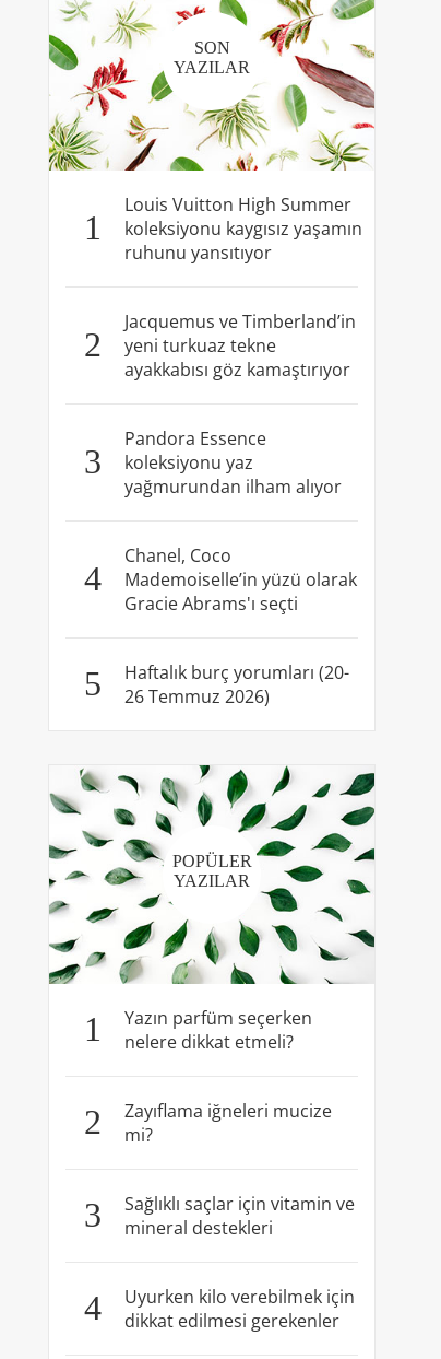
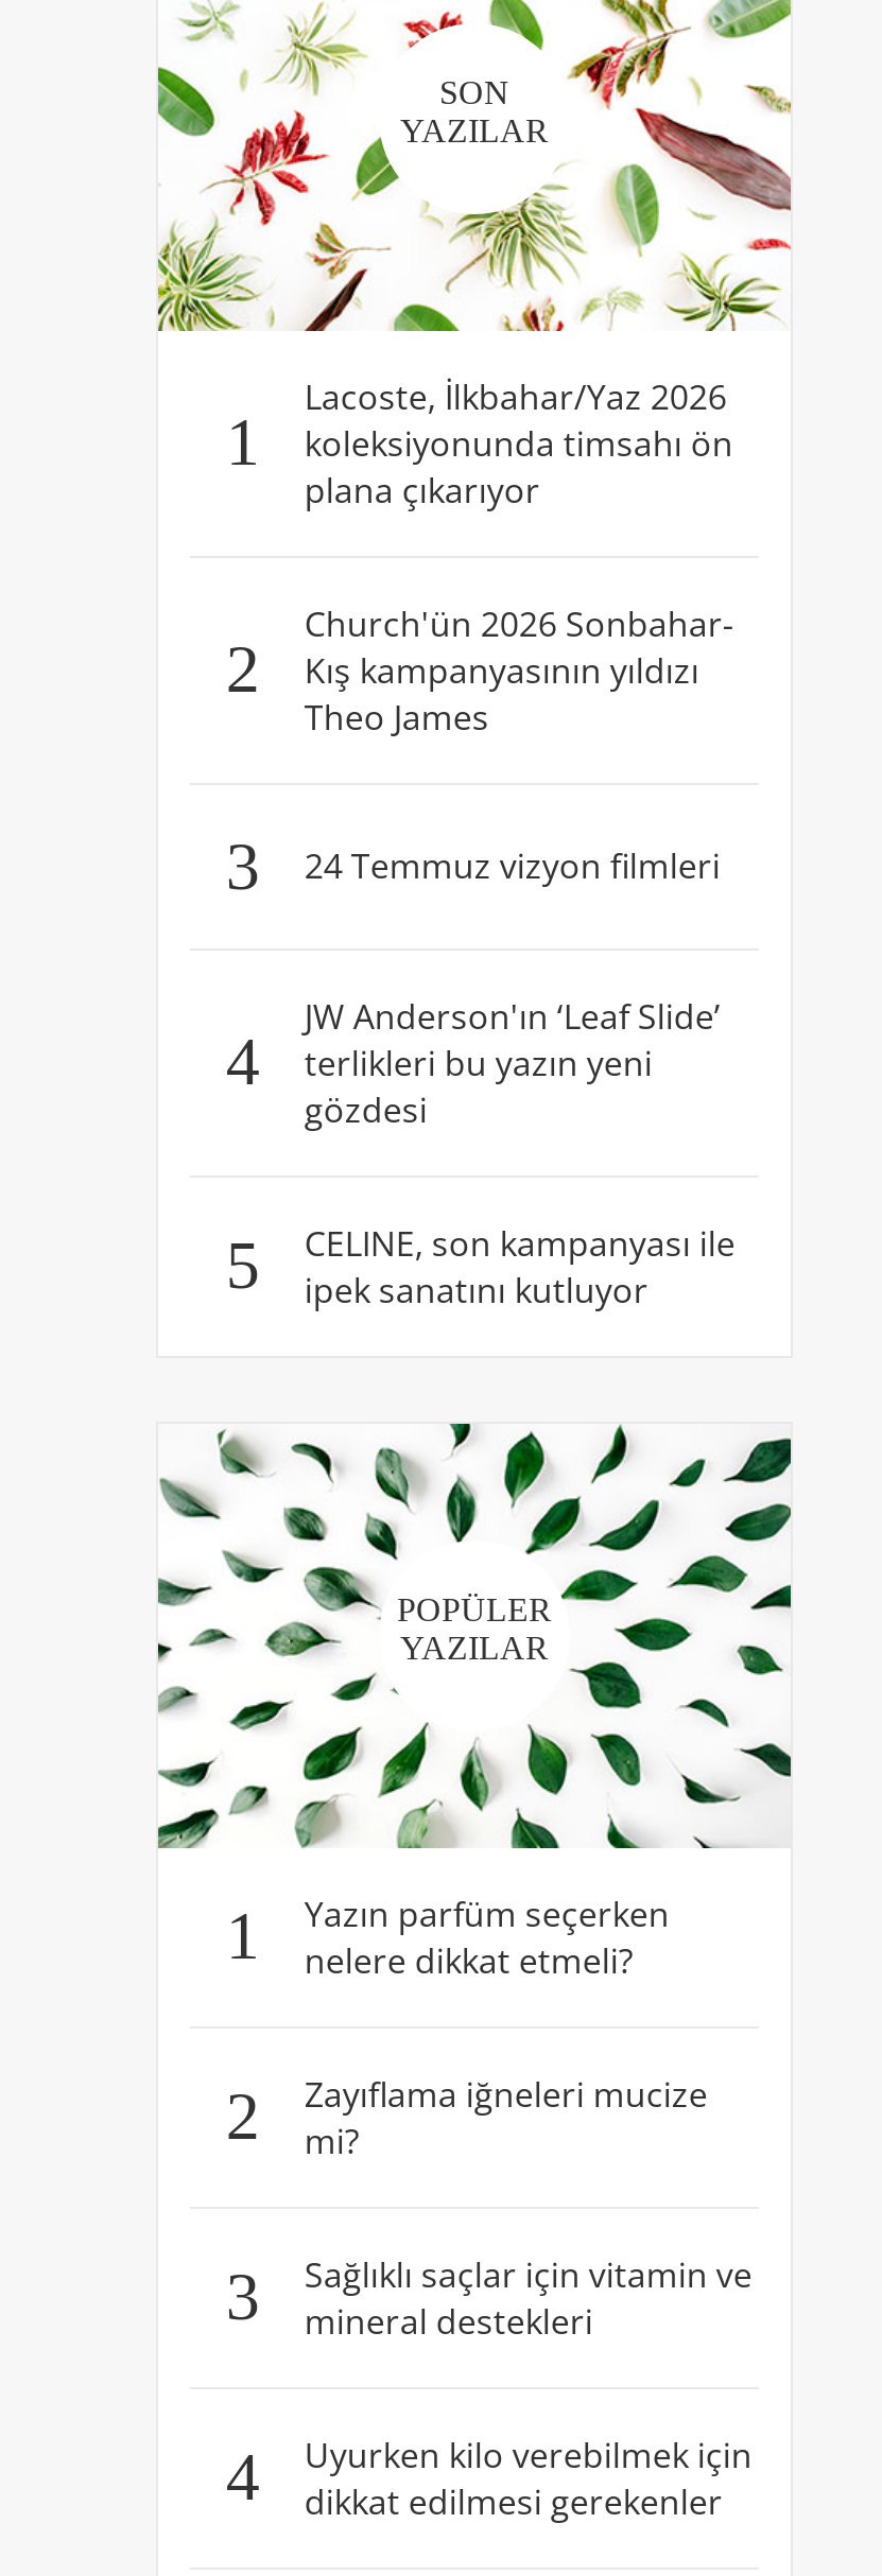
- Louis Vuitton High Summer
- koleksiyonu kaygısız yaşamın
- ruhunu yansıtıyor
+ Lacoste, İlkbahar/Yaz 2026
+ koleksiyonunda timsahı ön
+ plana çıkarıyor

- Jacquemus ve Timberland’in
- yeni turkuaz tekne
- ayakkabısı göz kamaştırıyor
+ Church'ün 2026 Sonbahar-
+ Kış kampanyasının yıldızı
+ Theo James

- Pandora Essence
- koleksiyonu yaz
- yağmurundan ilham alıyor
+ 24 Temmuz vizyon filmleri

- Chanel, Coco
- Mademoiselle’in yüzü olarak
- Gracie Abrams'ı seçti
+ JW Anderson'ın ‘Leaf Slide’
+ terlikleri bu yazın yeni
+ gözdesi

- Haftalık burç yorumları (20-
- 26 Temmuz 2026)
+ CELINE, son kampanyası ile
+ ipek sanatını kutluyor
